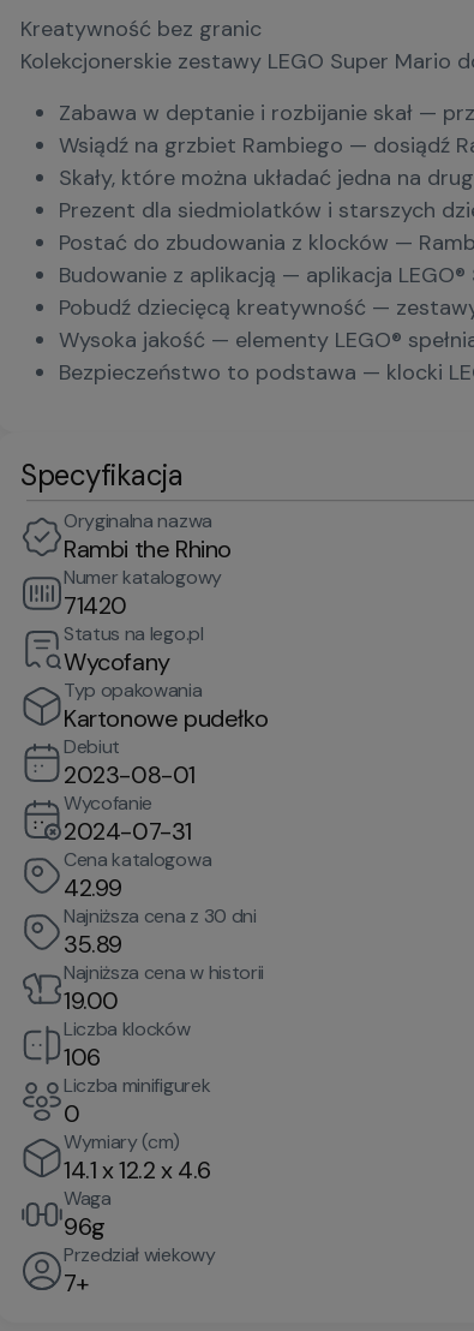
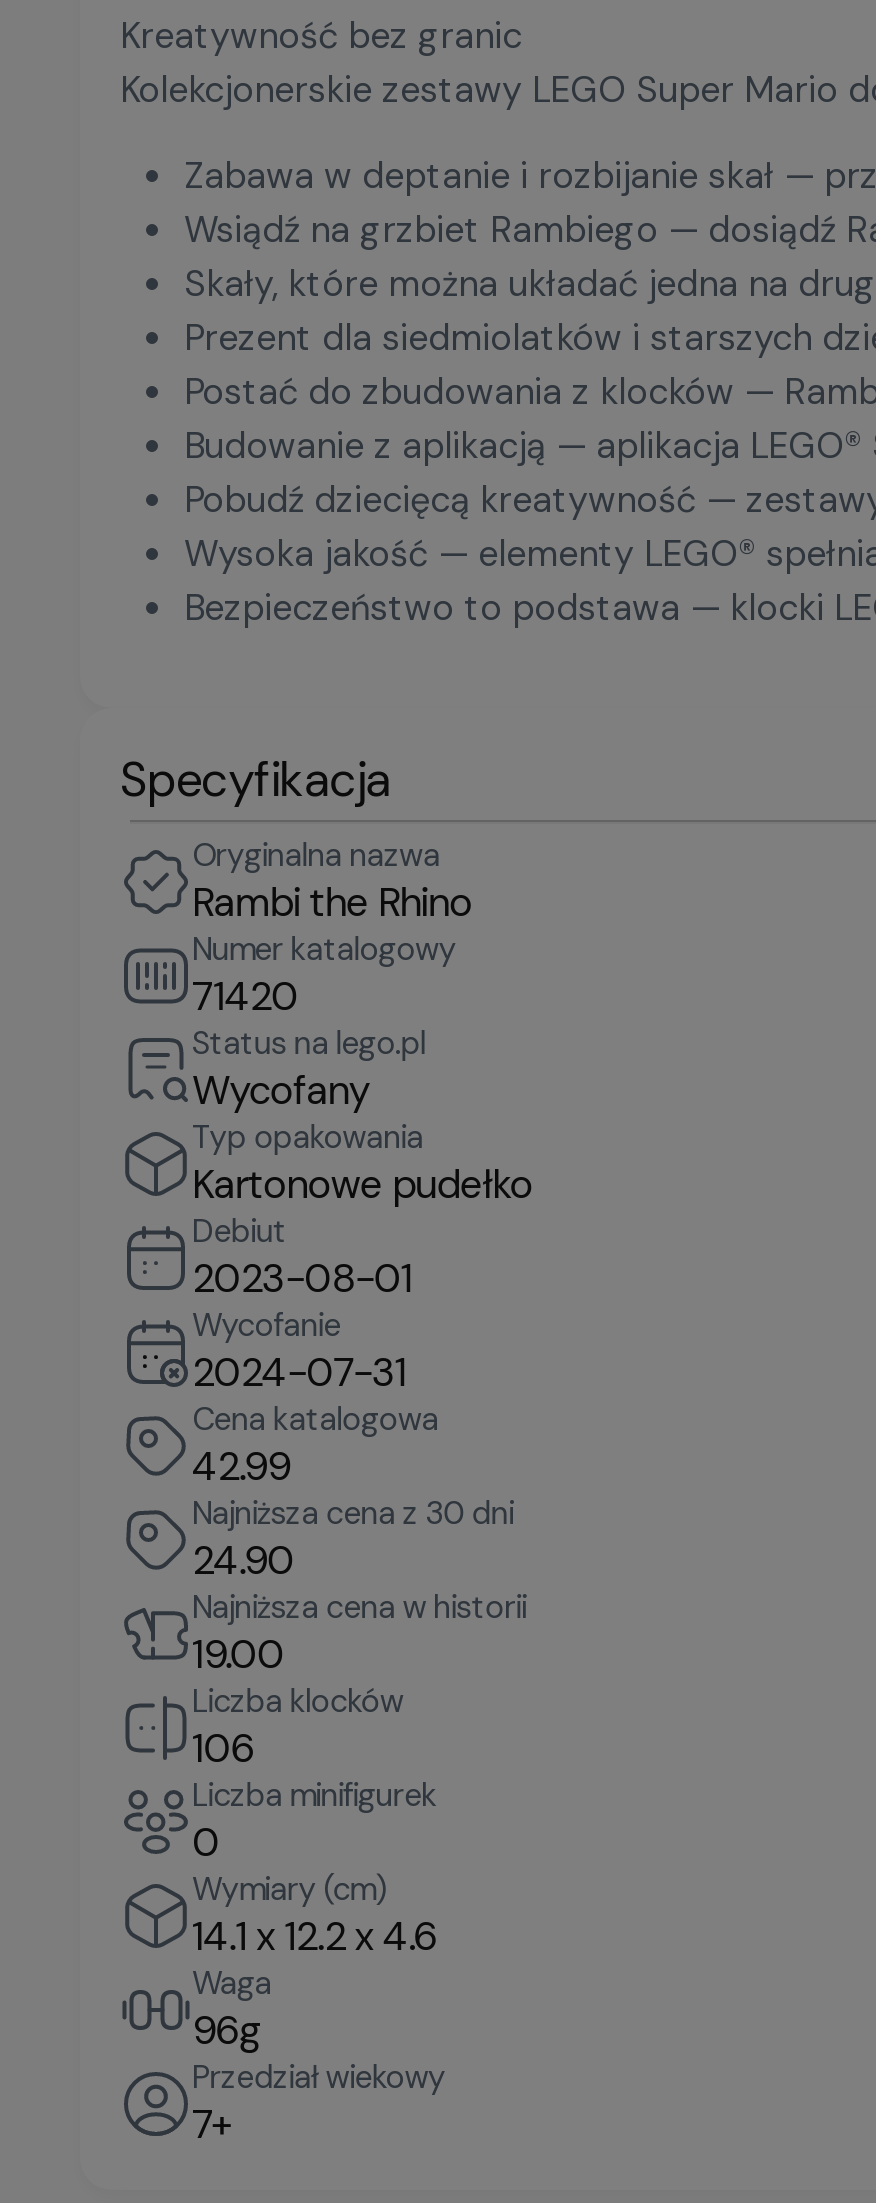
- 35.89
+ 24.90
